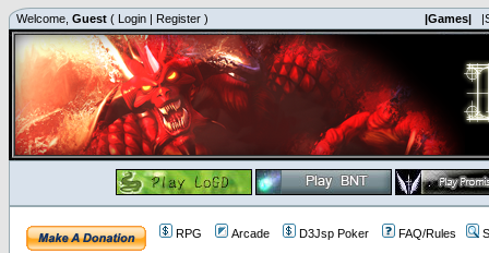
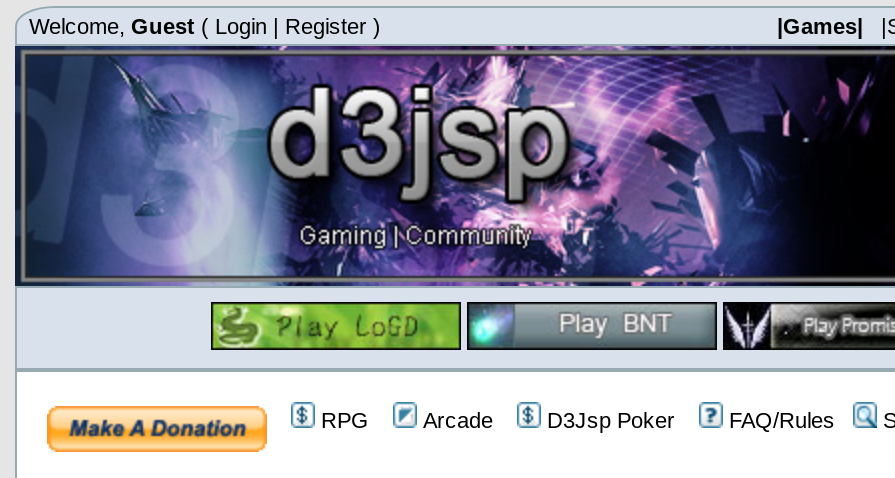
- [image]
+ [image]
